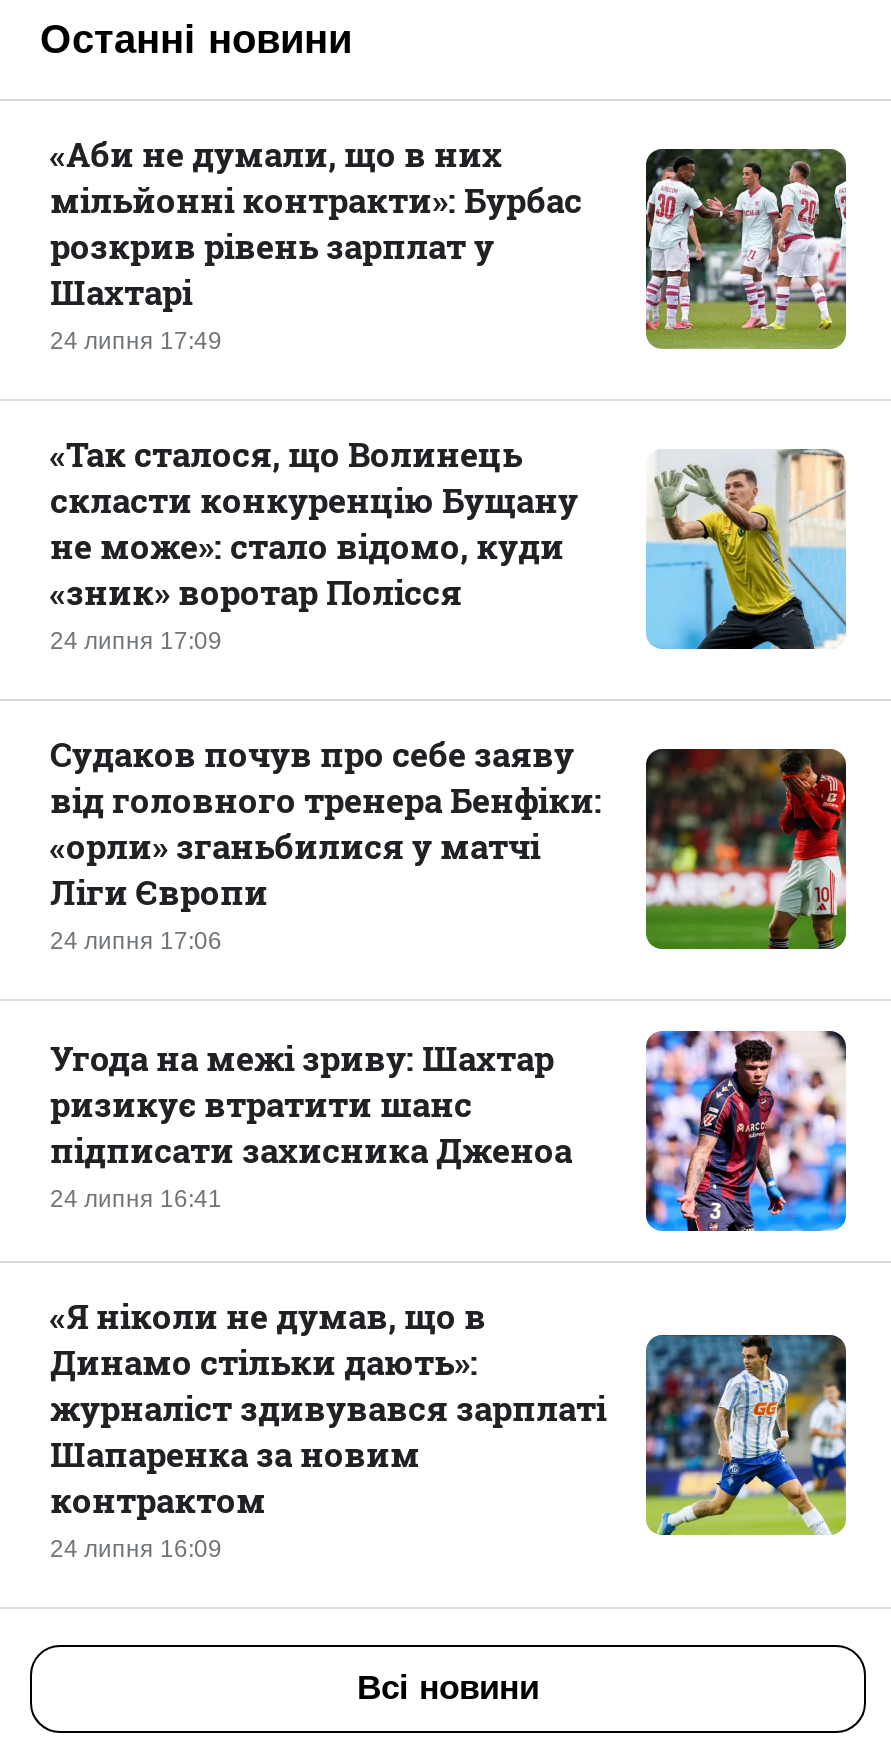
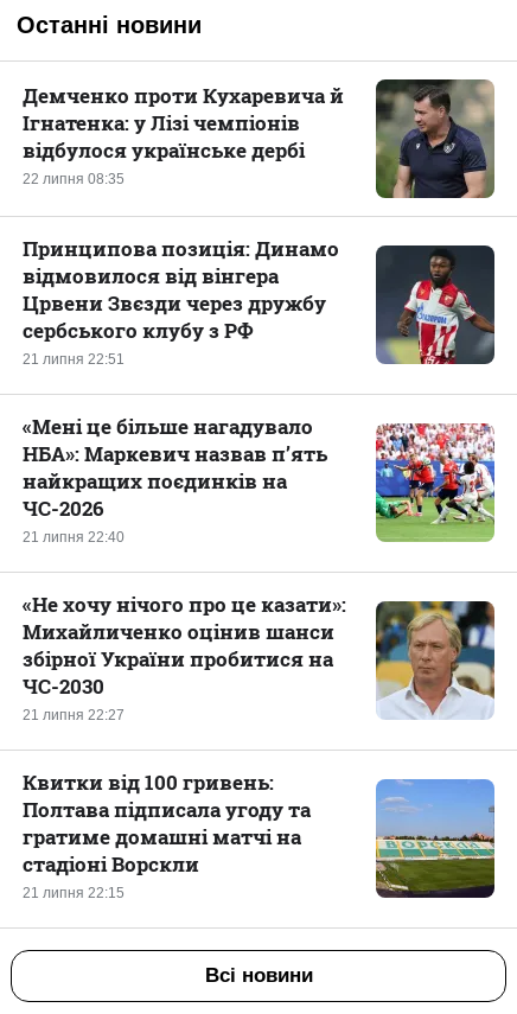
- [image]
- «Аби не думали, що в них
- мільйонні контракти»: Бурбас
- розкрив рівень зарплат у
- Шахтарі
+ [image]
+ Демченко проти Кухаревича й
+ Ігнатенка: у Лізі чемпіонів
+ відбулося українське дербі

- 24 липня 17:49
+ 22 липня 08:35

- [image]
- «Так сталося, що Волинець
- скласти конкуренцію Бущану
- не може»: стало відомо, куди
- «зник» воротар Полісся
+ [image]
+ Принципова позиція: Динамо
+ відмовилося від вінгера
+ Црвени Звєзди через дружбу
+ сербського клубу з РФ

- 24 липня 17:09
+ 21 липня 22:51

- [image]
- Судаков почув про себе заяву
- від головного тренера Бенфіки:
- «орли» зганьбилися у матчі
- Ліги Європи
+ [image]
+ «Мені це більше нагадувало
+ НБА»: Маркевич назвав п’ять
+ найкращих поєдинків на
+ ЧС-2026

- 24 липня 17:06
+ 21 липня 22:40

- [image]
- Угода на межі зриву: Шахтар
- ризикує втратити шанс
- підписати захисника Дженоа
+ [image]
+ «Не хочу нічого про це казати»:
+ Михайличенко оцінив шанси
+ збірної України пробитися на
+ ЧС-2030

- 24 липня 16:41
+ 21 липня 22:27

- «Я ніколи не думав, що в
- Динамо стільки дають»:
- журналіст здивувався зарплаті
- Шапаренка за новим
- контрактом
+ Квитки від 100 гривень:
+ Полтава підписала угоду та
+ гратиме домашні матчі на
+ стадіоні Ворскли

- [image]
+ [image]

- 24 липня 16:09
+ 21 липня 22:15
